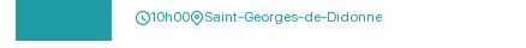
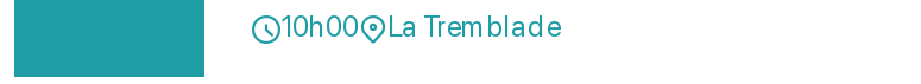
- Saint-Georges-de-Didonne
+ La Tremblade
